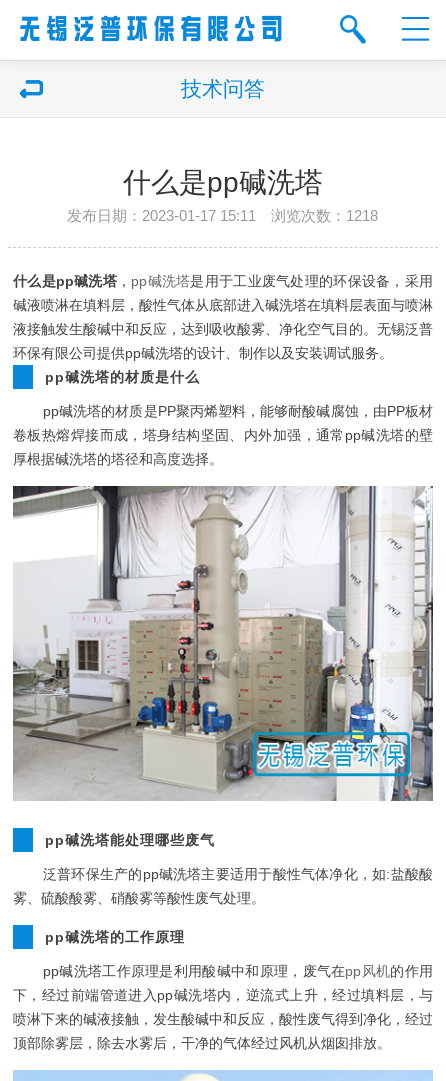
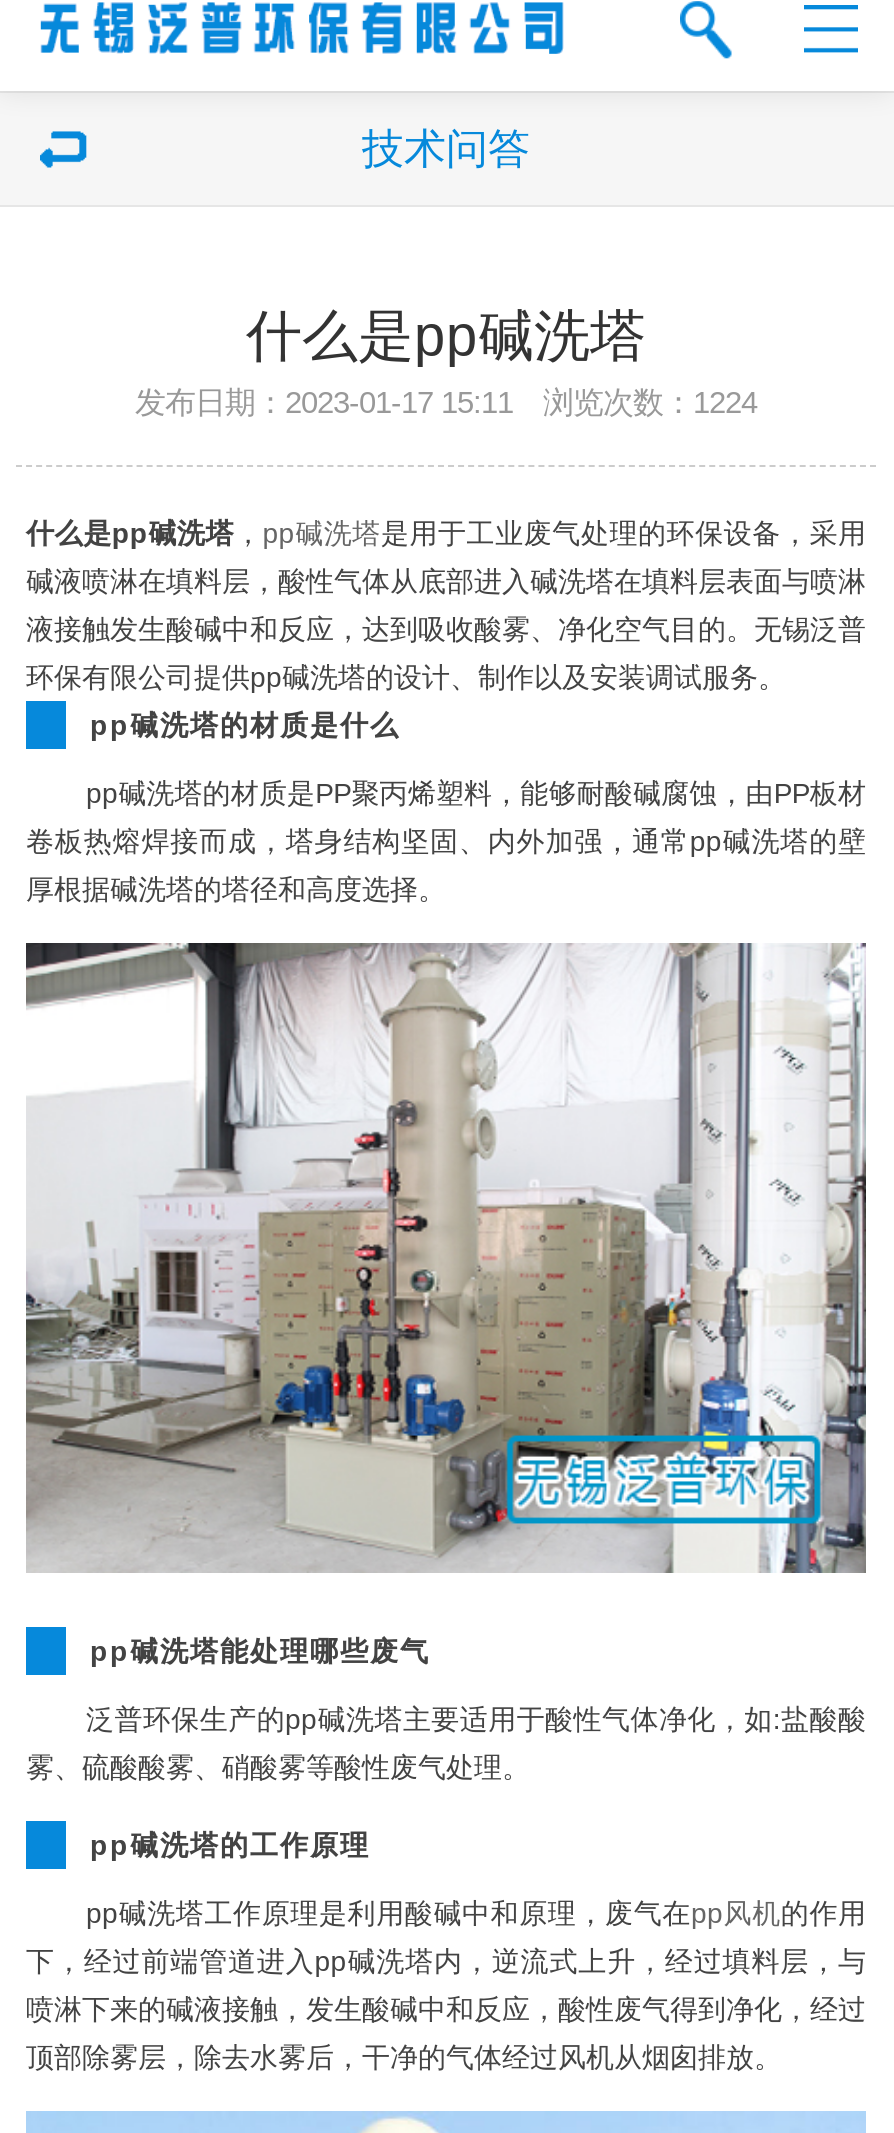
- 发布日期：2023-01-17 15:11 浏览次数：1218
+ 发布日期：2023-01-17 15:11 浏览次数：1224
